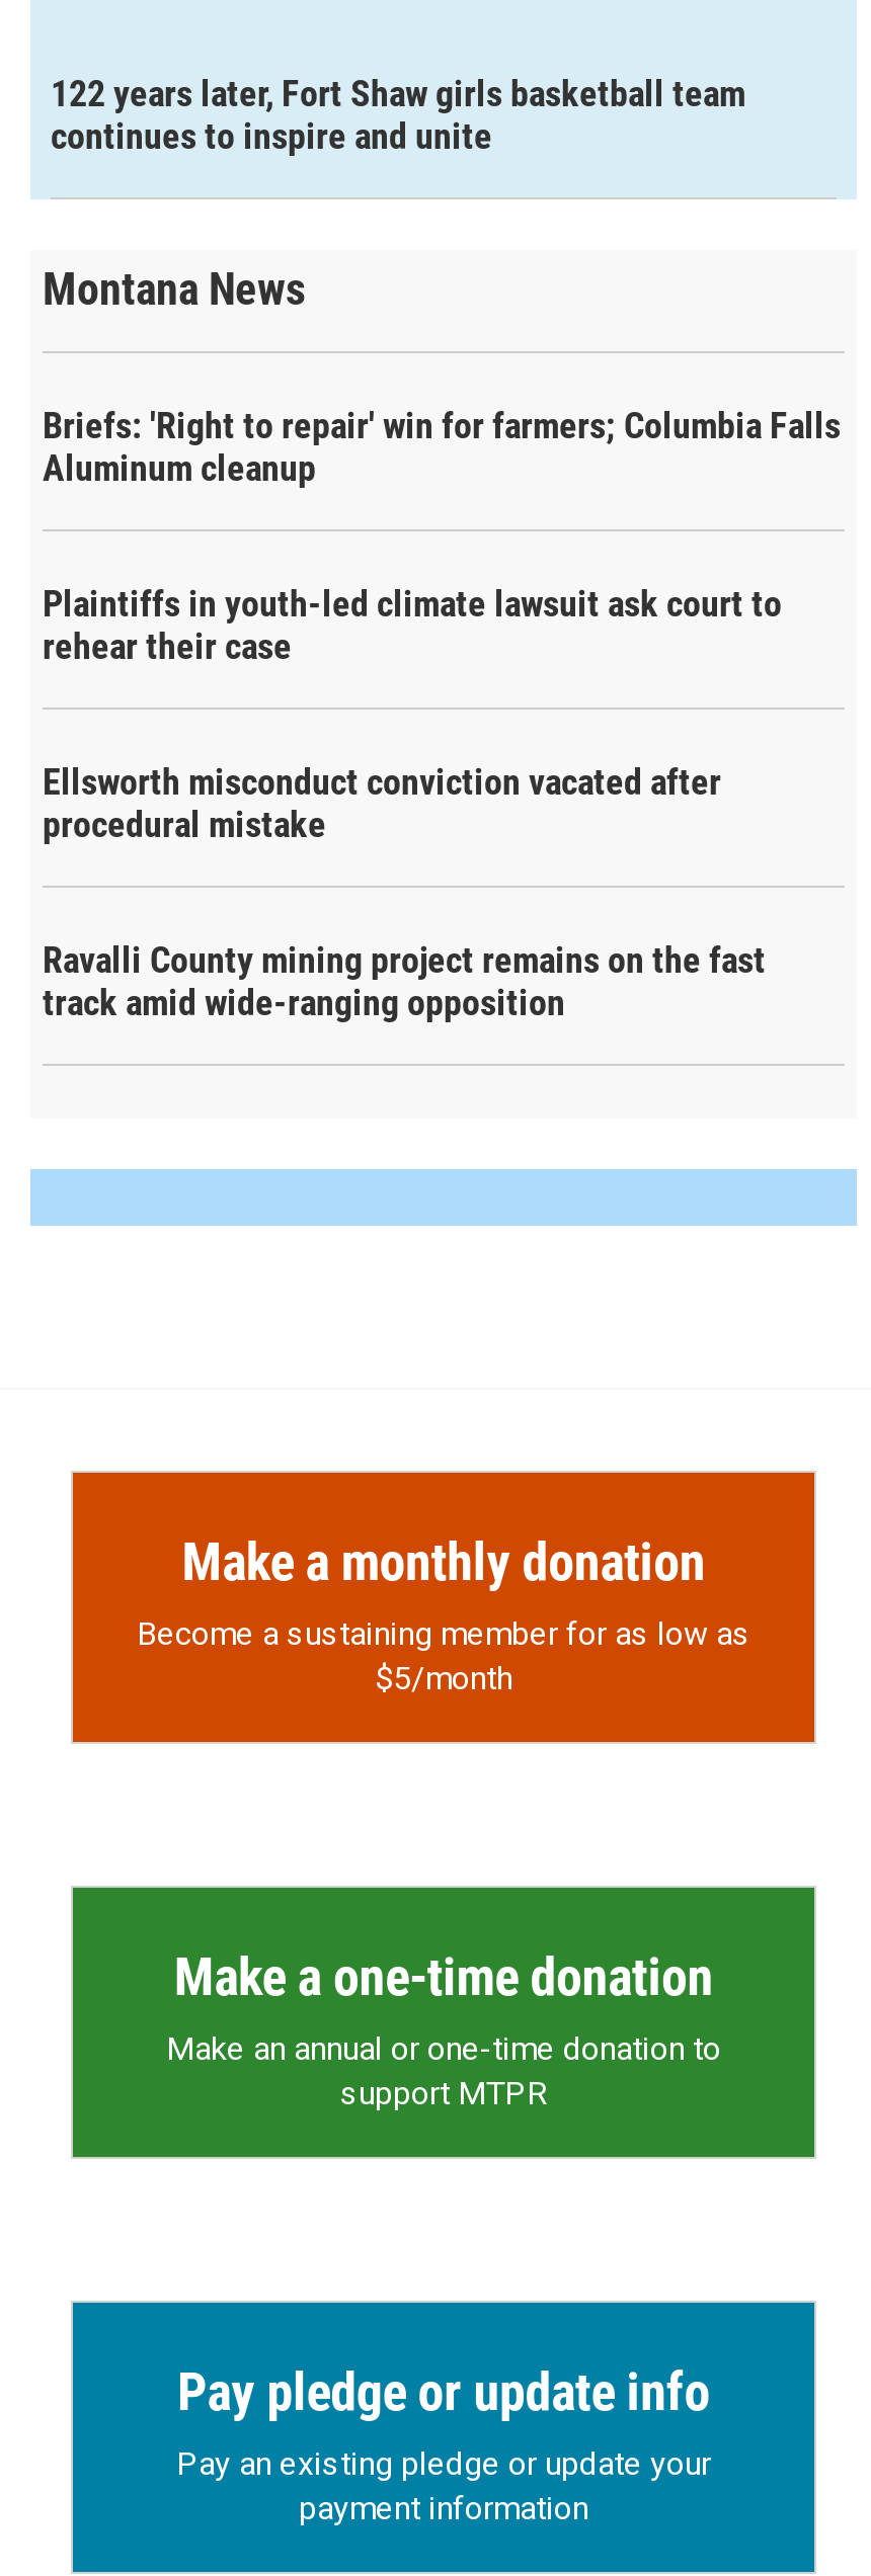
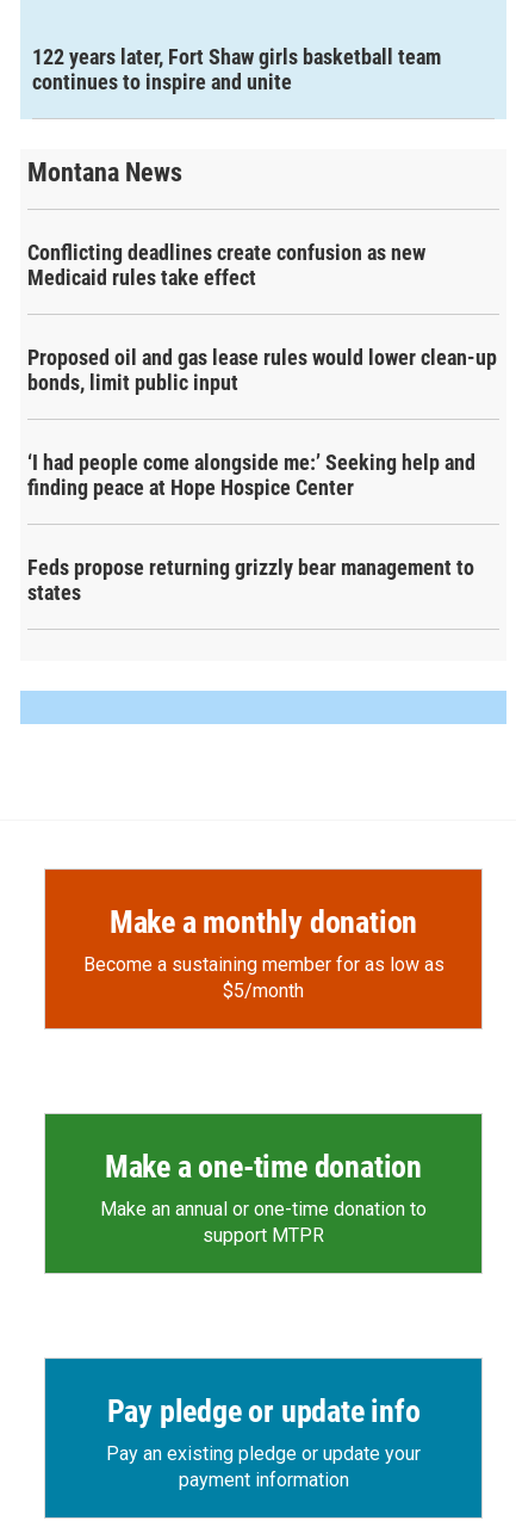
- Briefs: 'Right to repair' win for farmers; Columbia Falls
- Aluminum cleanup
+ Conflicting deadlines create confusion as new
+ Medicaid rules take effect

- Plaintiffs in youth-led climate lawsuit ask court to
- rehear their case
+ Proposed oil and gas lease rules would lower clean-up
+ bonds, limit public input

- Ellsworth misconduct conviction vacated after
- procedural mistake
+ ‘I had people come alongside me:’ Seeking help and
+ finding peace at Hope Hospice Center

- Ravalli County mining project remains on the fast
- track amid wide-ranging opposition
+ Feds propose returning grizzly bear management to
+ states
